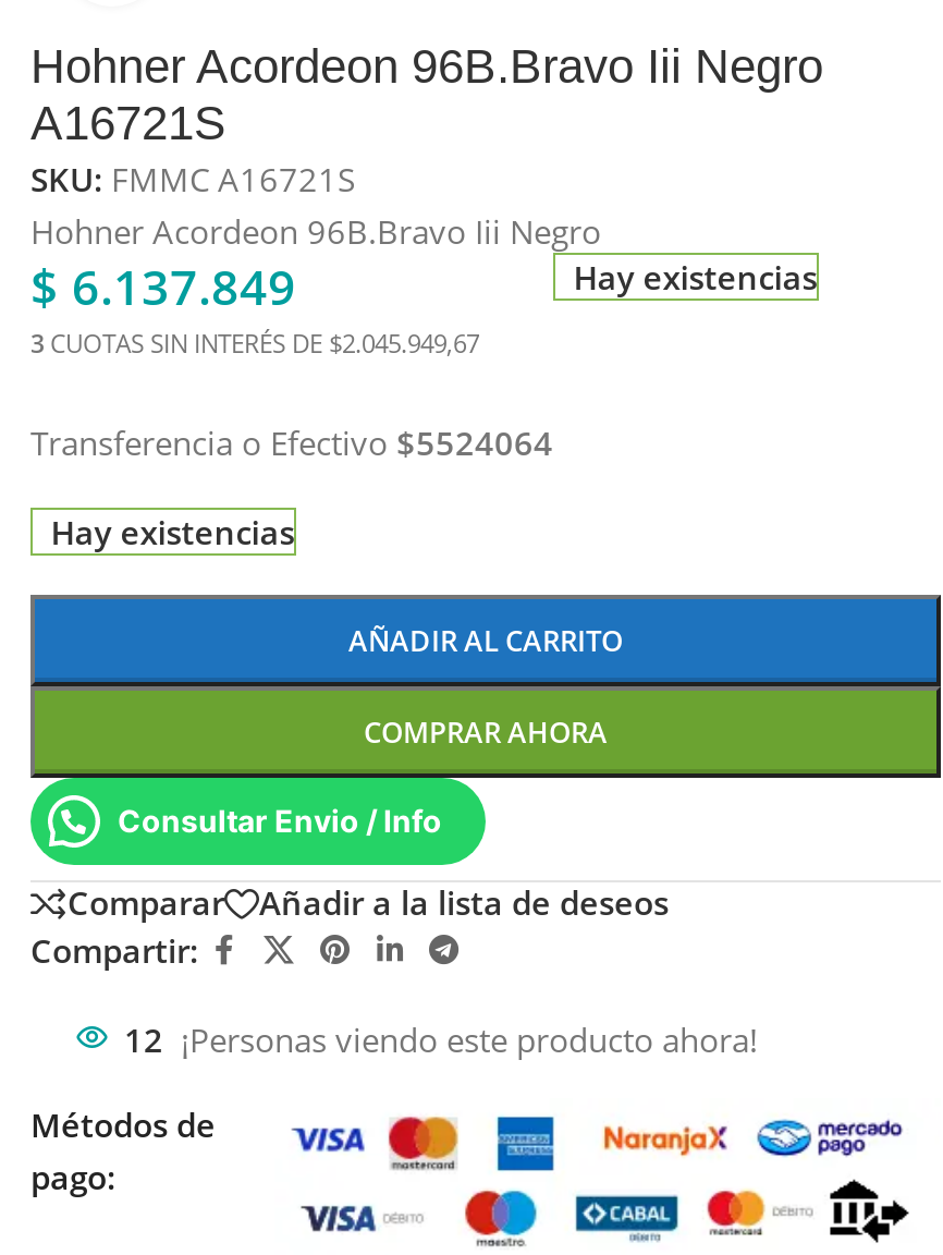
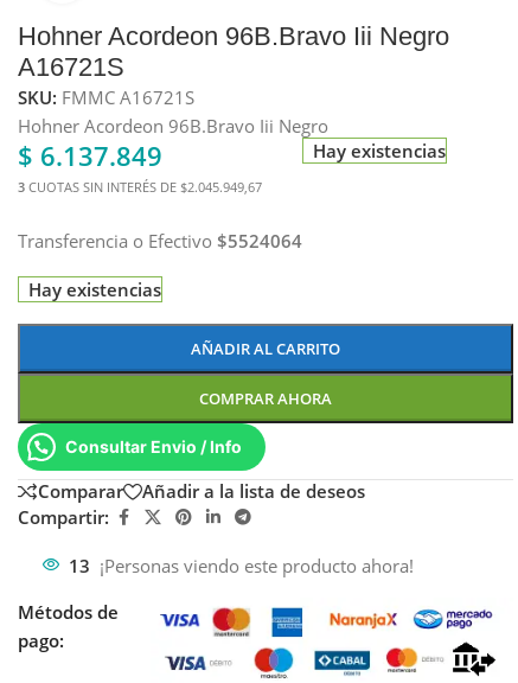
- 12 ¡Personas viendo este producto ahora!
+ 13 ¡Personas viendo este producto ahora!
